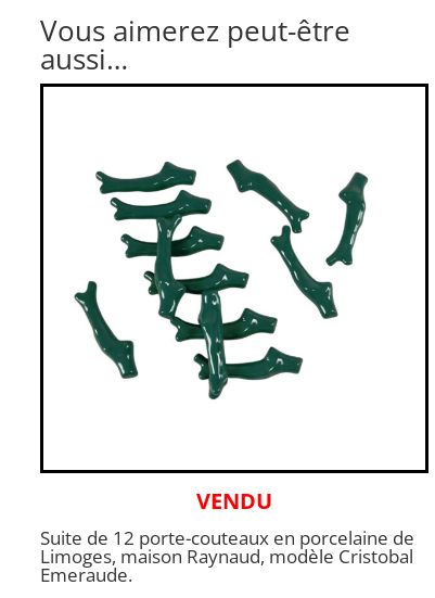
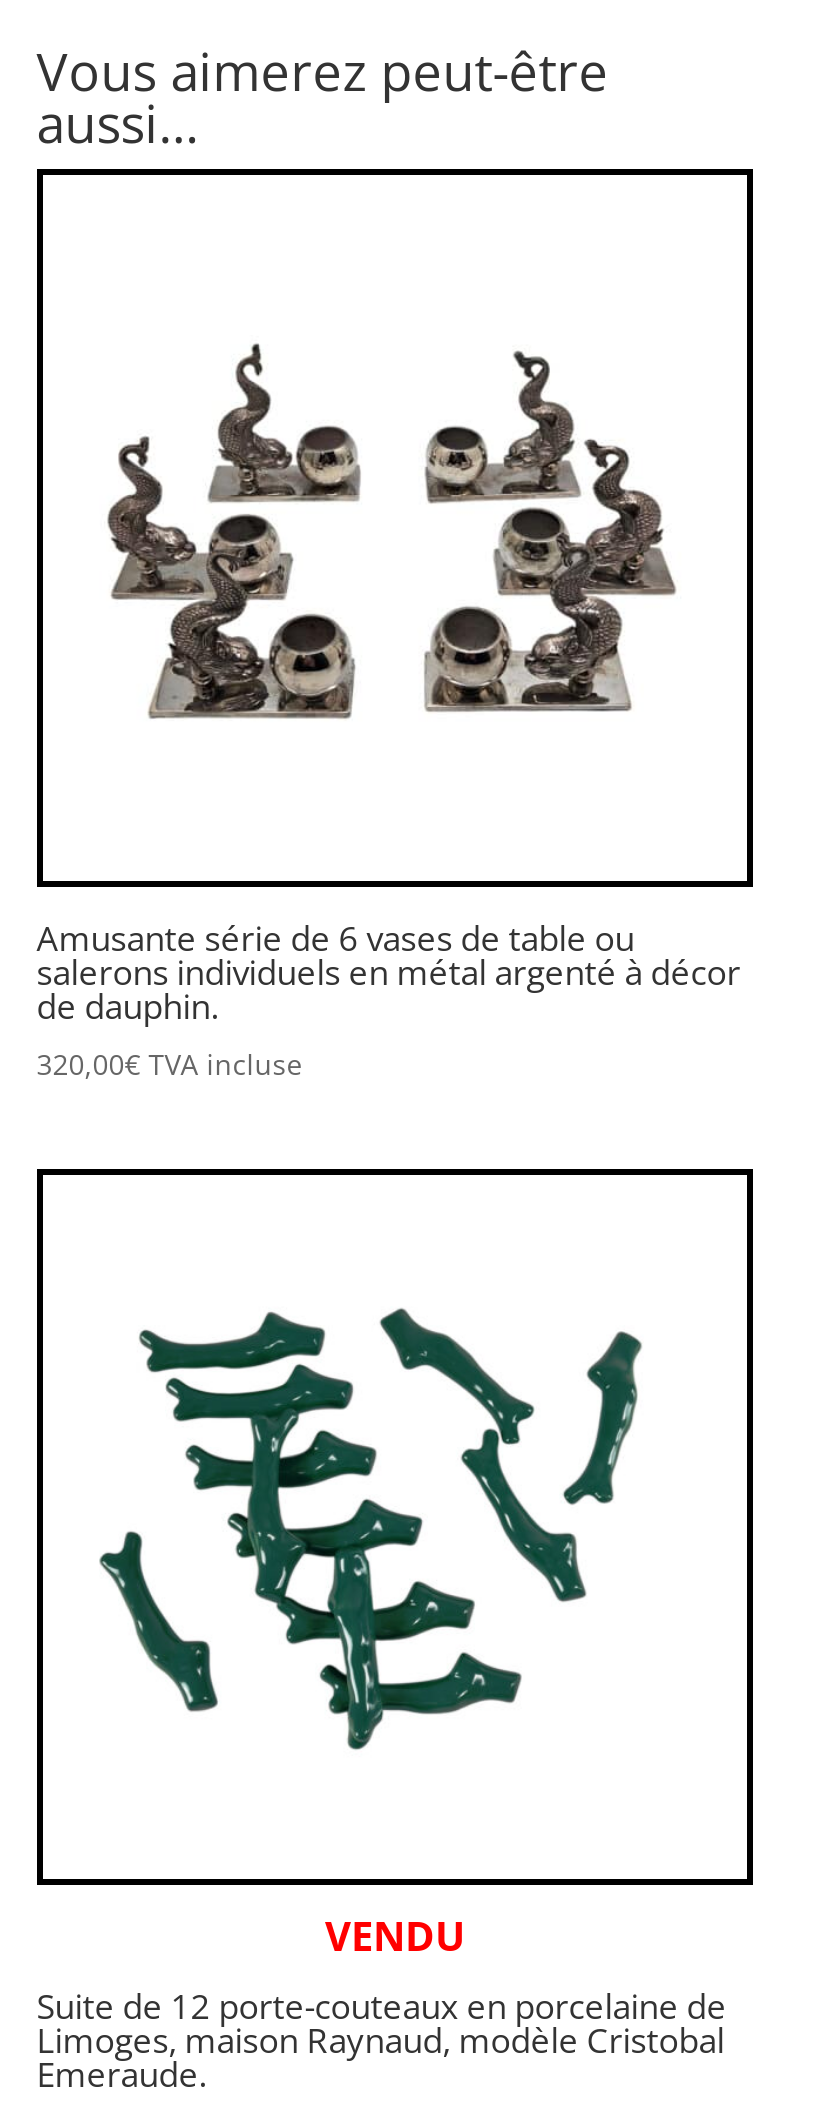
+ Amusante série de 6 vases de table ou
+ salerons individuels en métal argenté à décor
+ de dauphin.
+ 320,00€ TVA incluse

+ [image]

+ [image]
